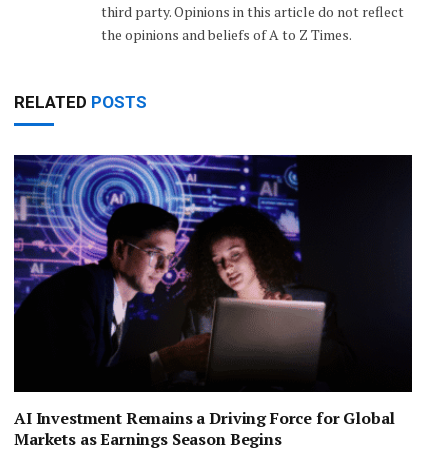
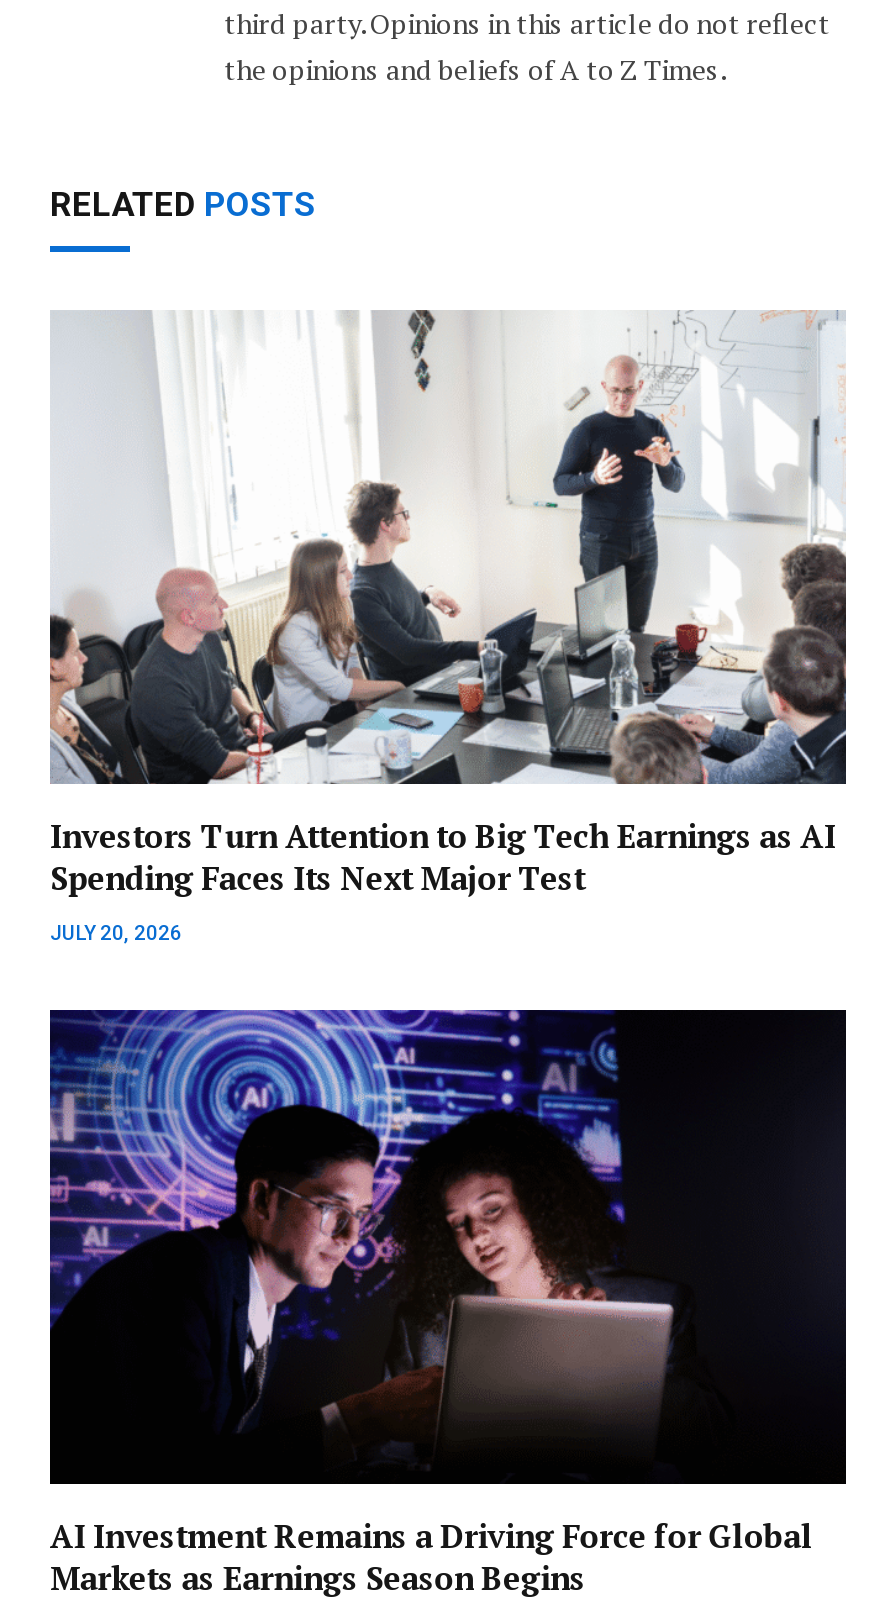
+ [image]
+ Investors Turn Attention to Big Tech Earnings as AI
+ Spending Faces Its Next Major Test
+ JULY 20, 2026
